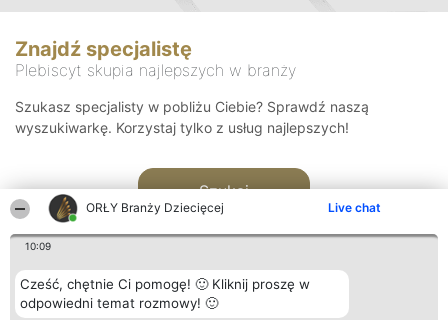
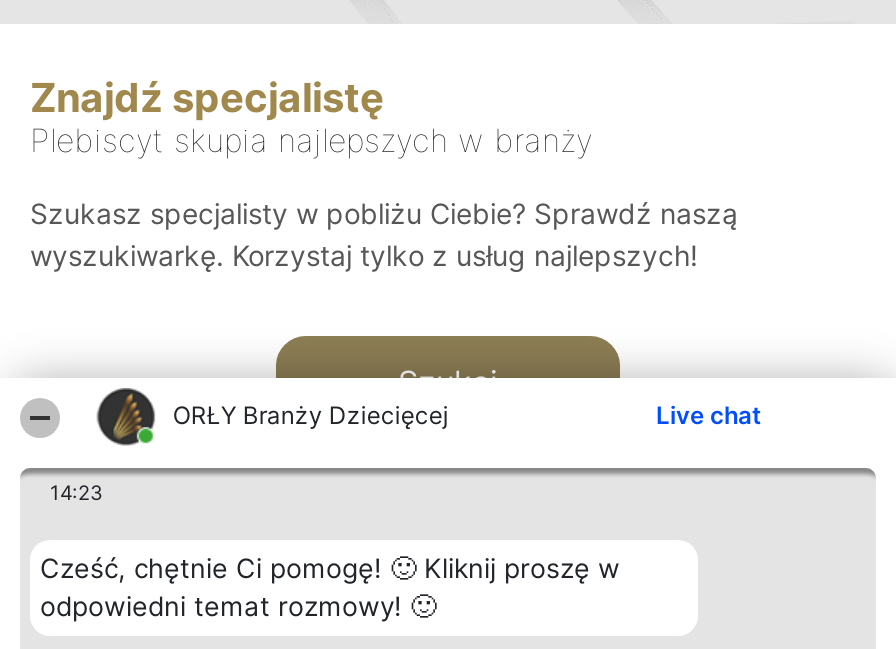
- 10:09
+ 14:23
